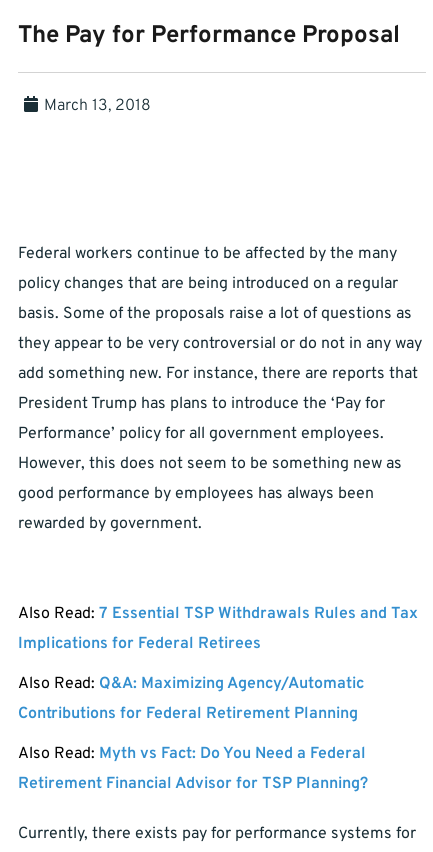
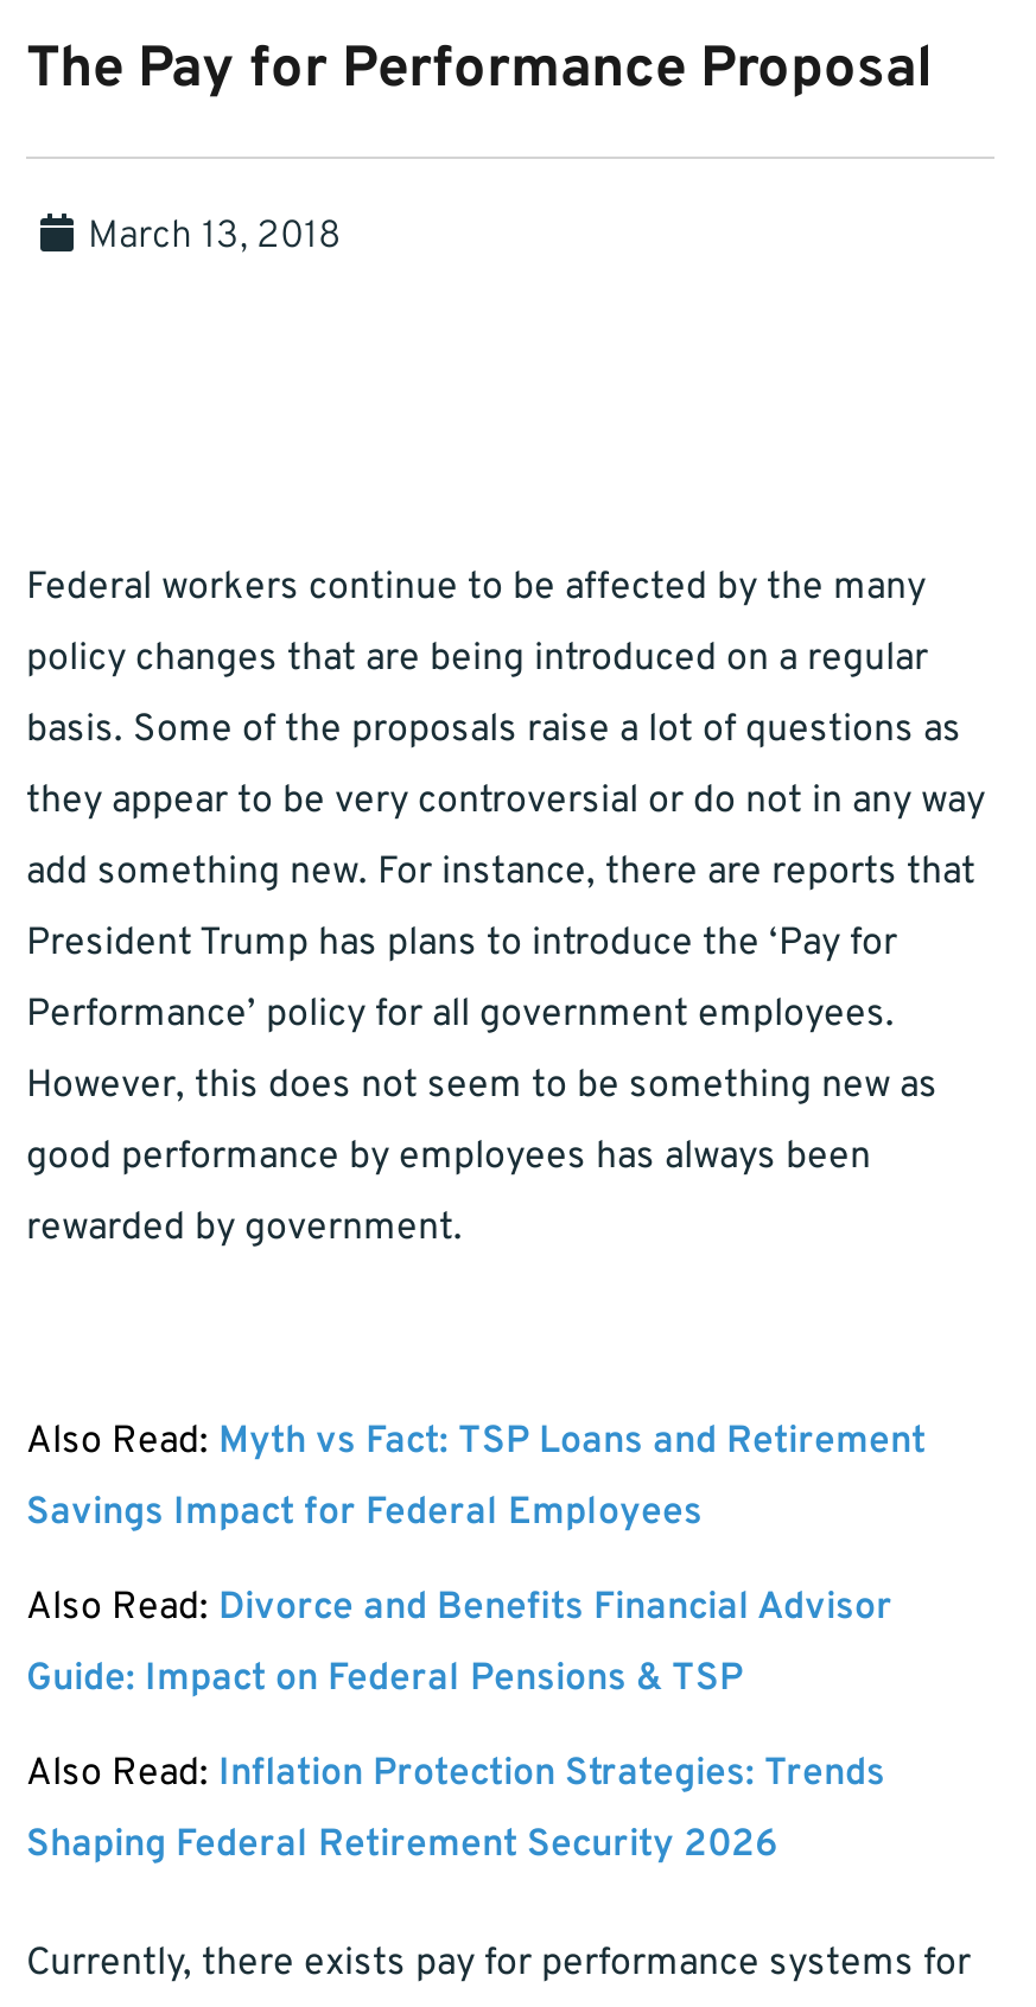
- Also Read: 7 Essential TSP Withdrawals Rules and Tax
+ Also Read: Myth vs Fact: TSP Loans and Retirement

- Implications for Federal Retirees
+ Savings Impact for Federal Employees

- Also Read: Q&A: Maximizing Agency/Automatic
+ Also Read: Divorce and Benefits Financial Advisor

- Contributions for Federal Retirement Planning
+ Guide: Impact on Federal Pensions & TSP

- Also Read: Myth vs Fact: Do You Need a Federal
+ Also Read: Inflation Protection Strategies: Trends

- Retirement Financial Advisor for TSP Planning?
+ Shaping Federal Retirement Security 2026
